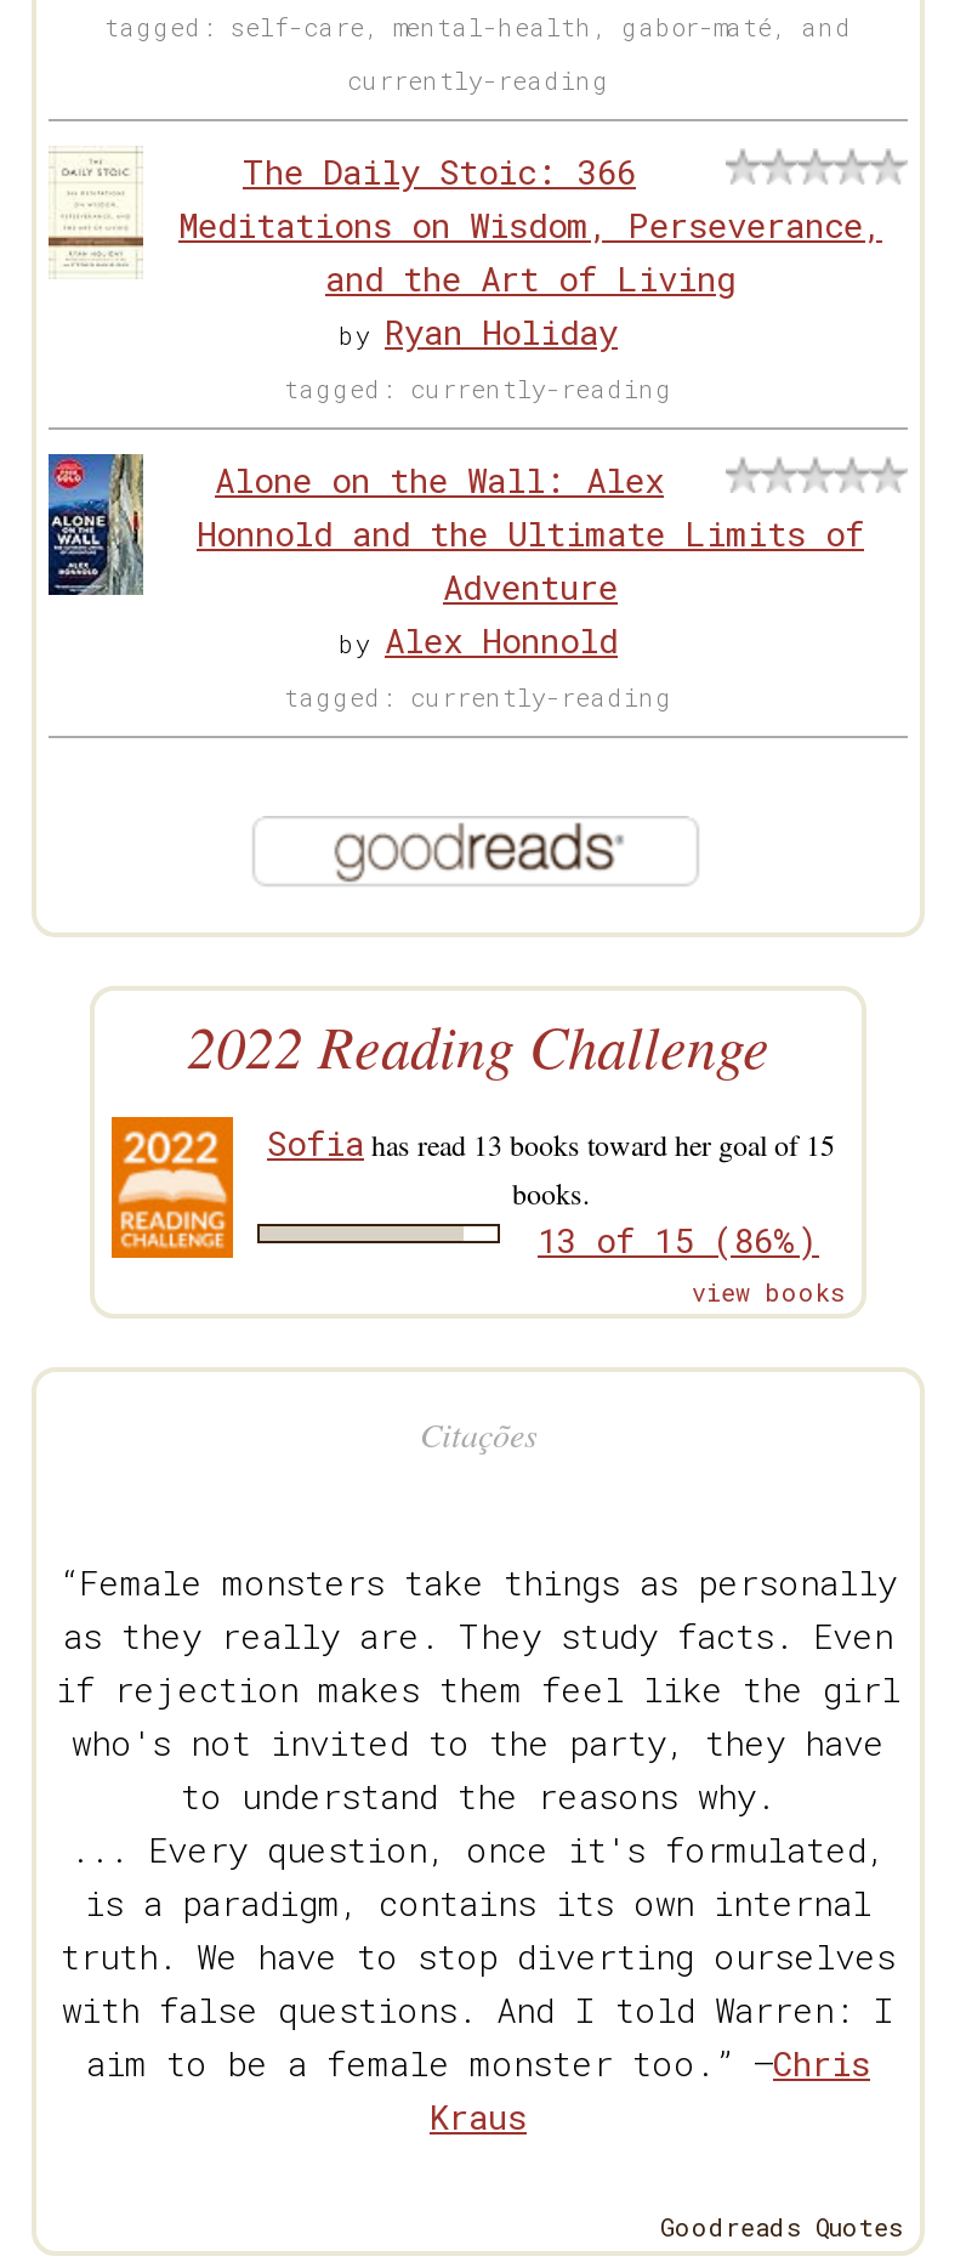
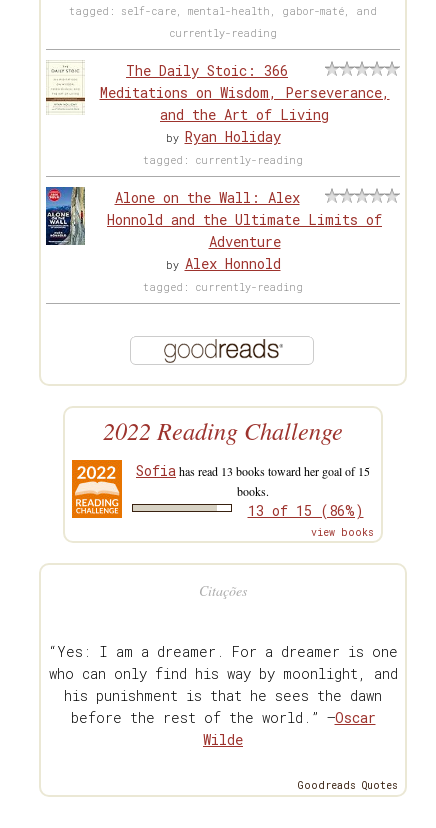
- “Female monsters take things as personally
- as they really are. They study facts. Even
- if rejection makes them feel like the girl
- who's not invited to the party, they have
- to understand the reasons why.
- ... Every question, once it's formulated,
- is a paradigm, contains its own internal
- truth. We have to stop diverting ourselves
- with false questions. And I told Warren: I
- aim to be a female monster too.” —Chris
- Kraus
+ “Yes: I am a dreamer. For a dreamer is one
+ who can only find his way by moonlight, and
+ his punishment is that he sees the dawn
+ before the rest of the world.” —Oscar
+ Wilde
